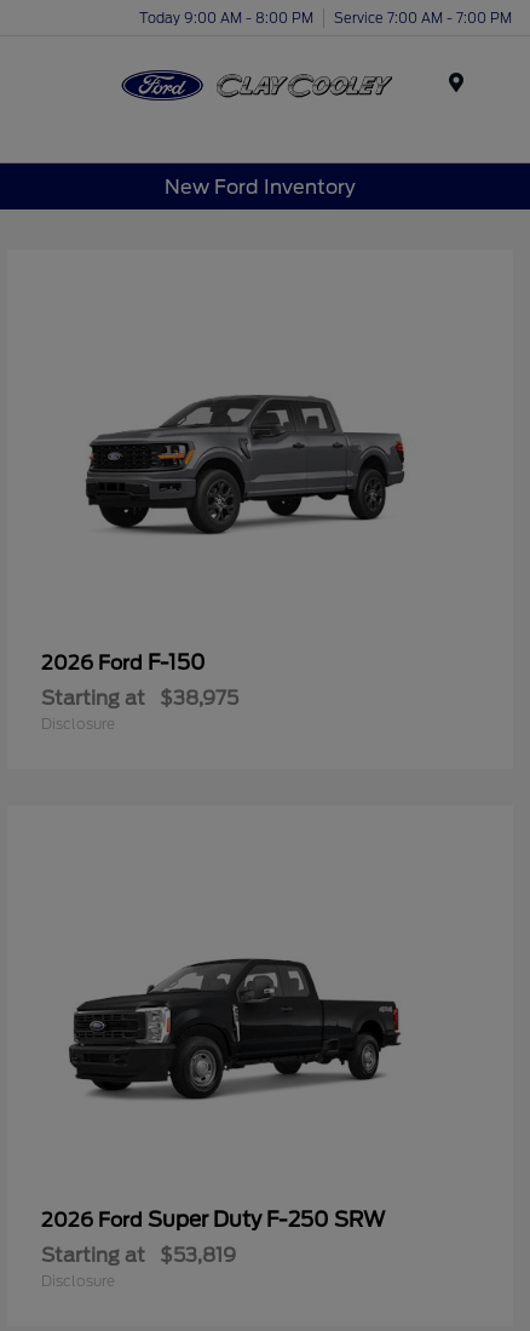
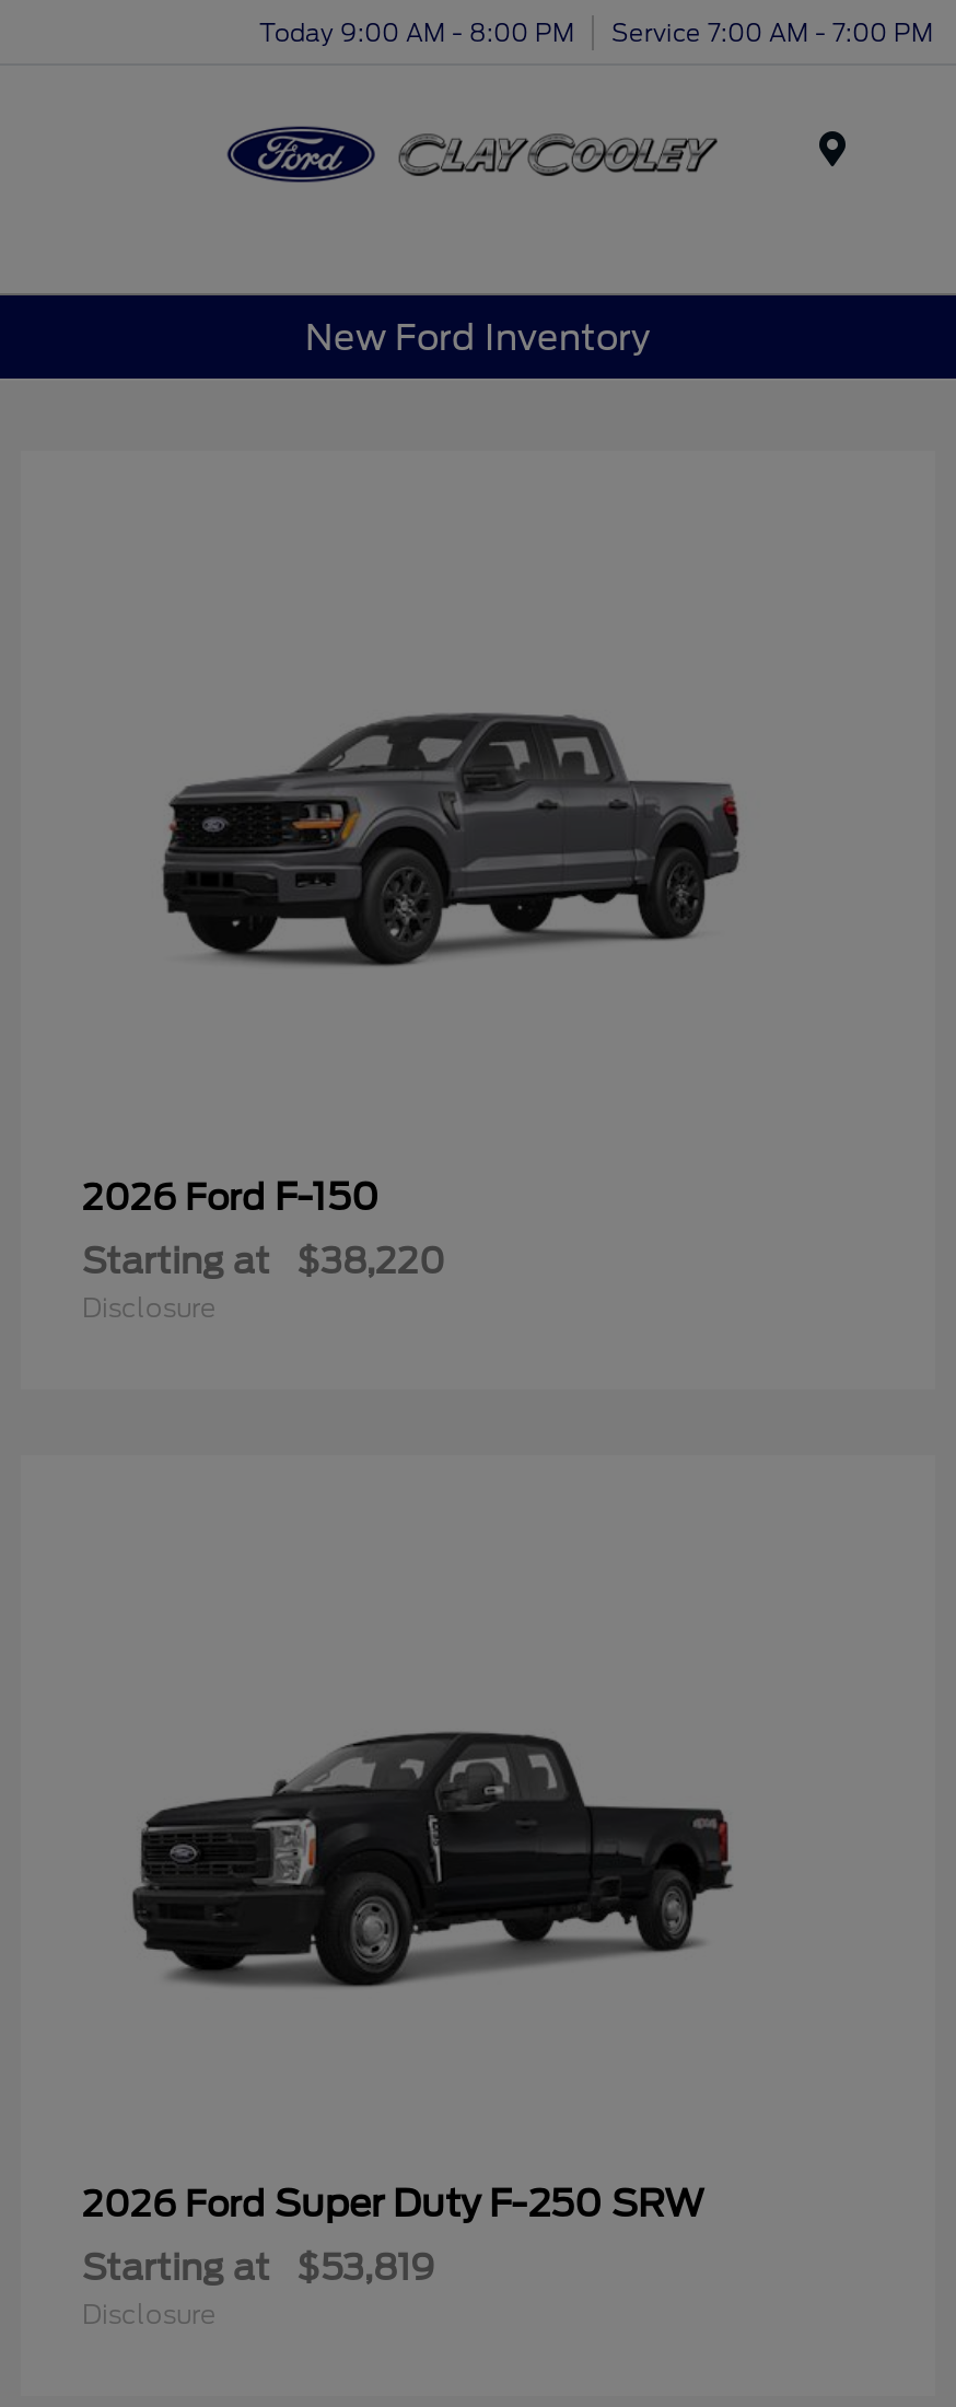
- Starting at $38,975
+ Starting at $38,220
